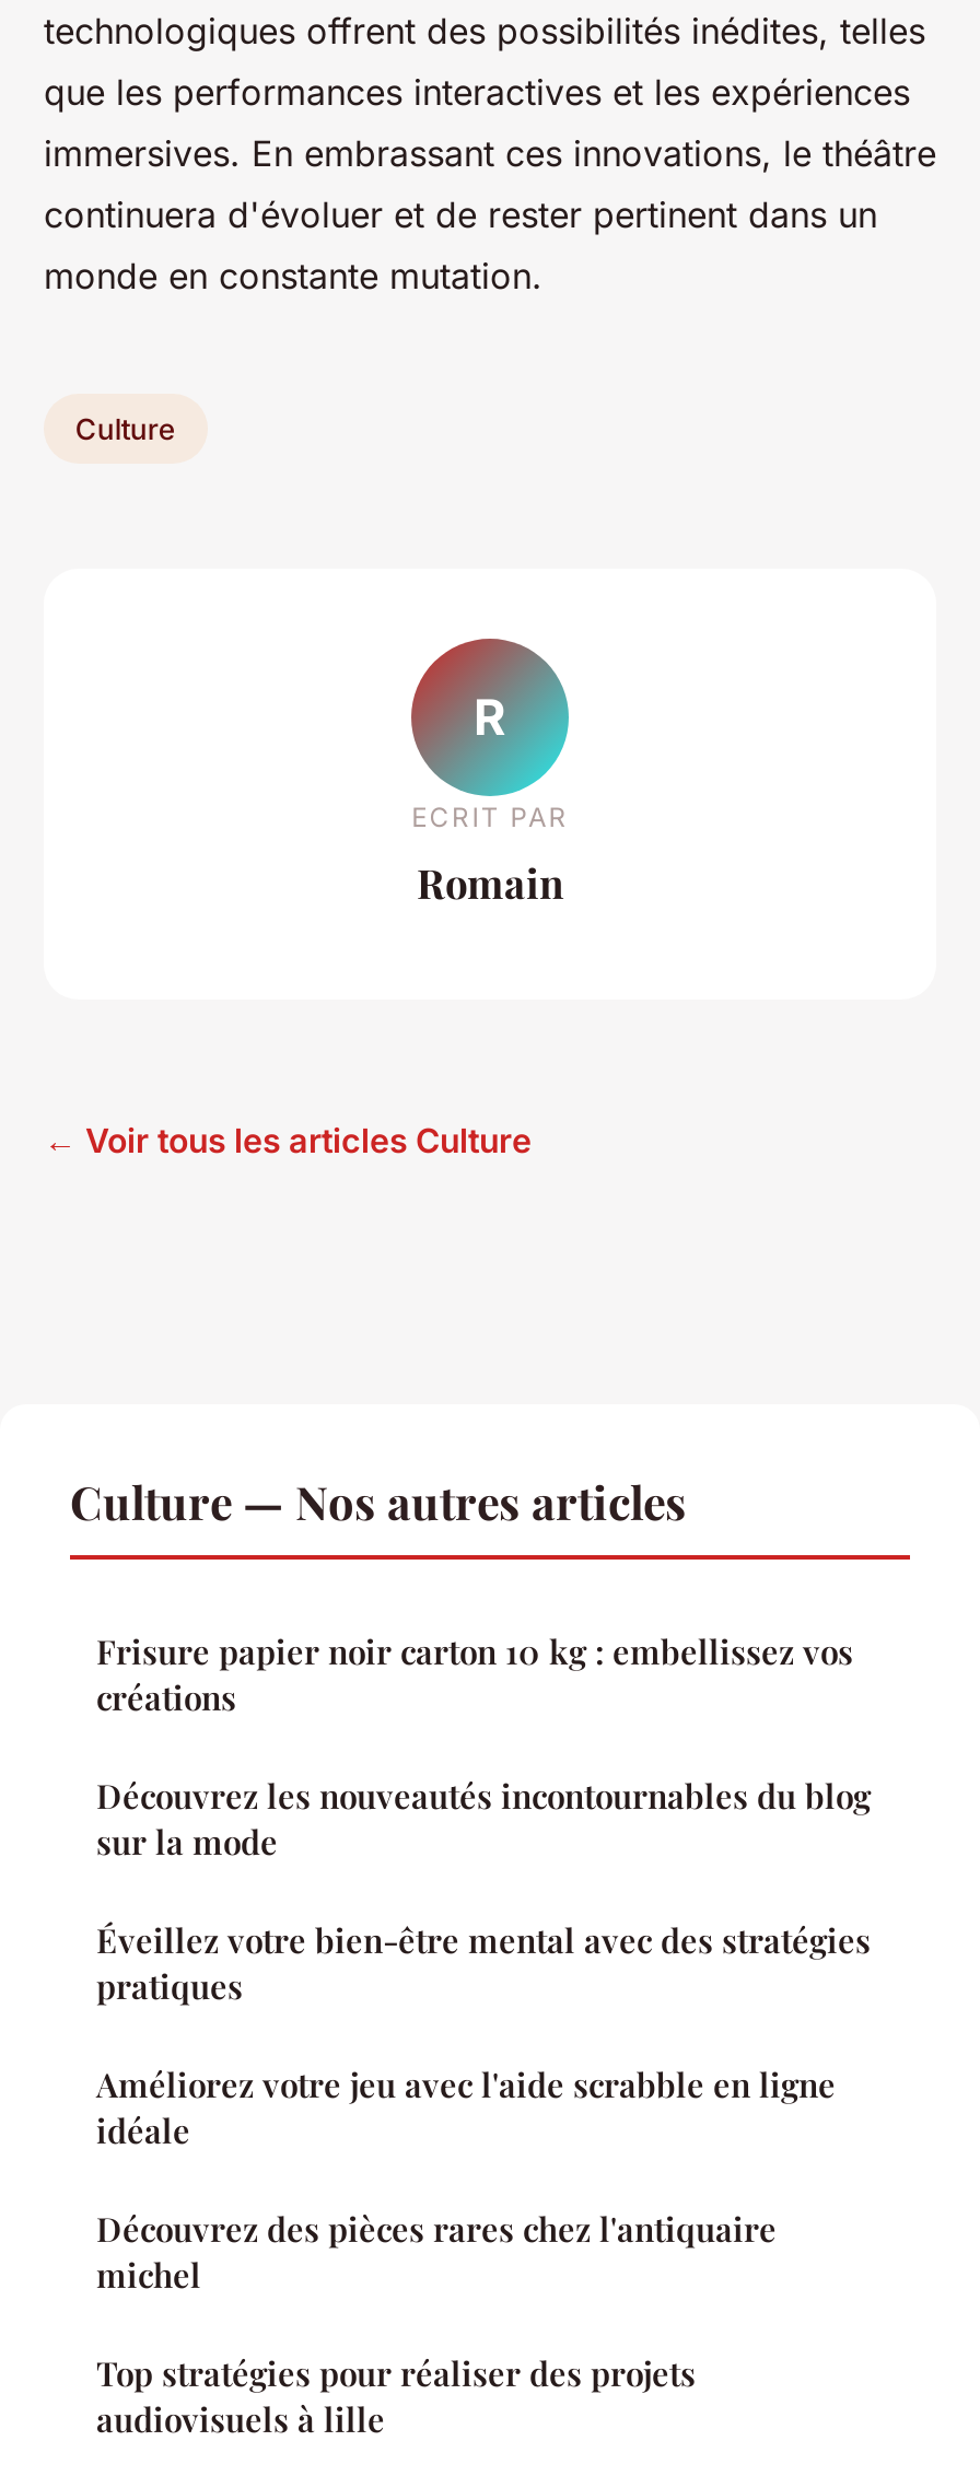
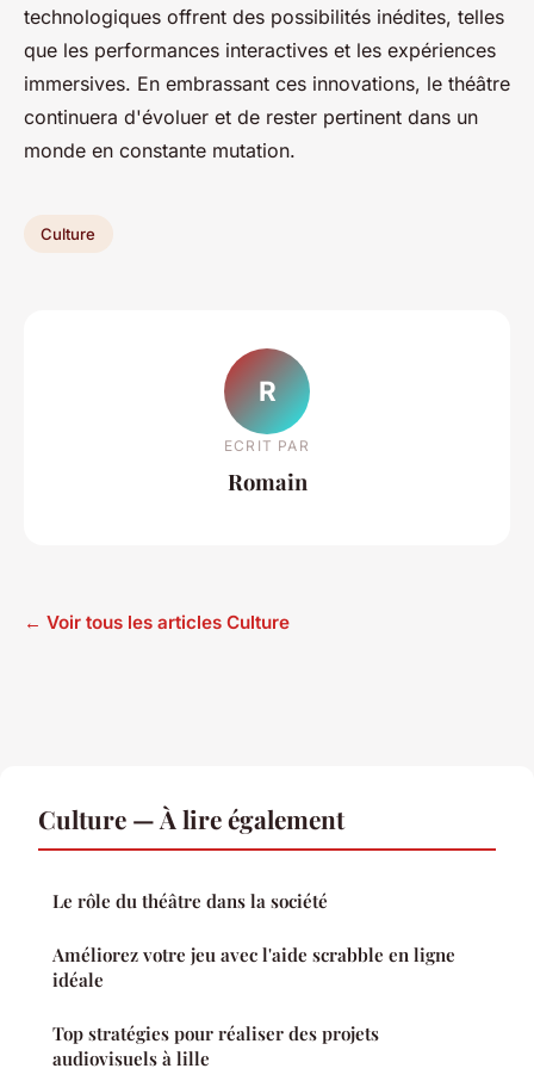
- Culture — Nos autres articles
- Frisure papier noir carton 10 kg : embellissez vos
- créations
- Découvrez les nouveautés incontournables du blog
- sur la mode
- Éveillez votre bien-être mental avec des stratégies
- pratiques
+ Culture — À lire également
+ Le rôle du théâtre dans la société

- Découvrez des pièces rares chez l'antiquaire
- michel
